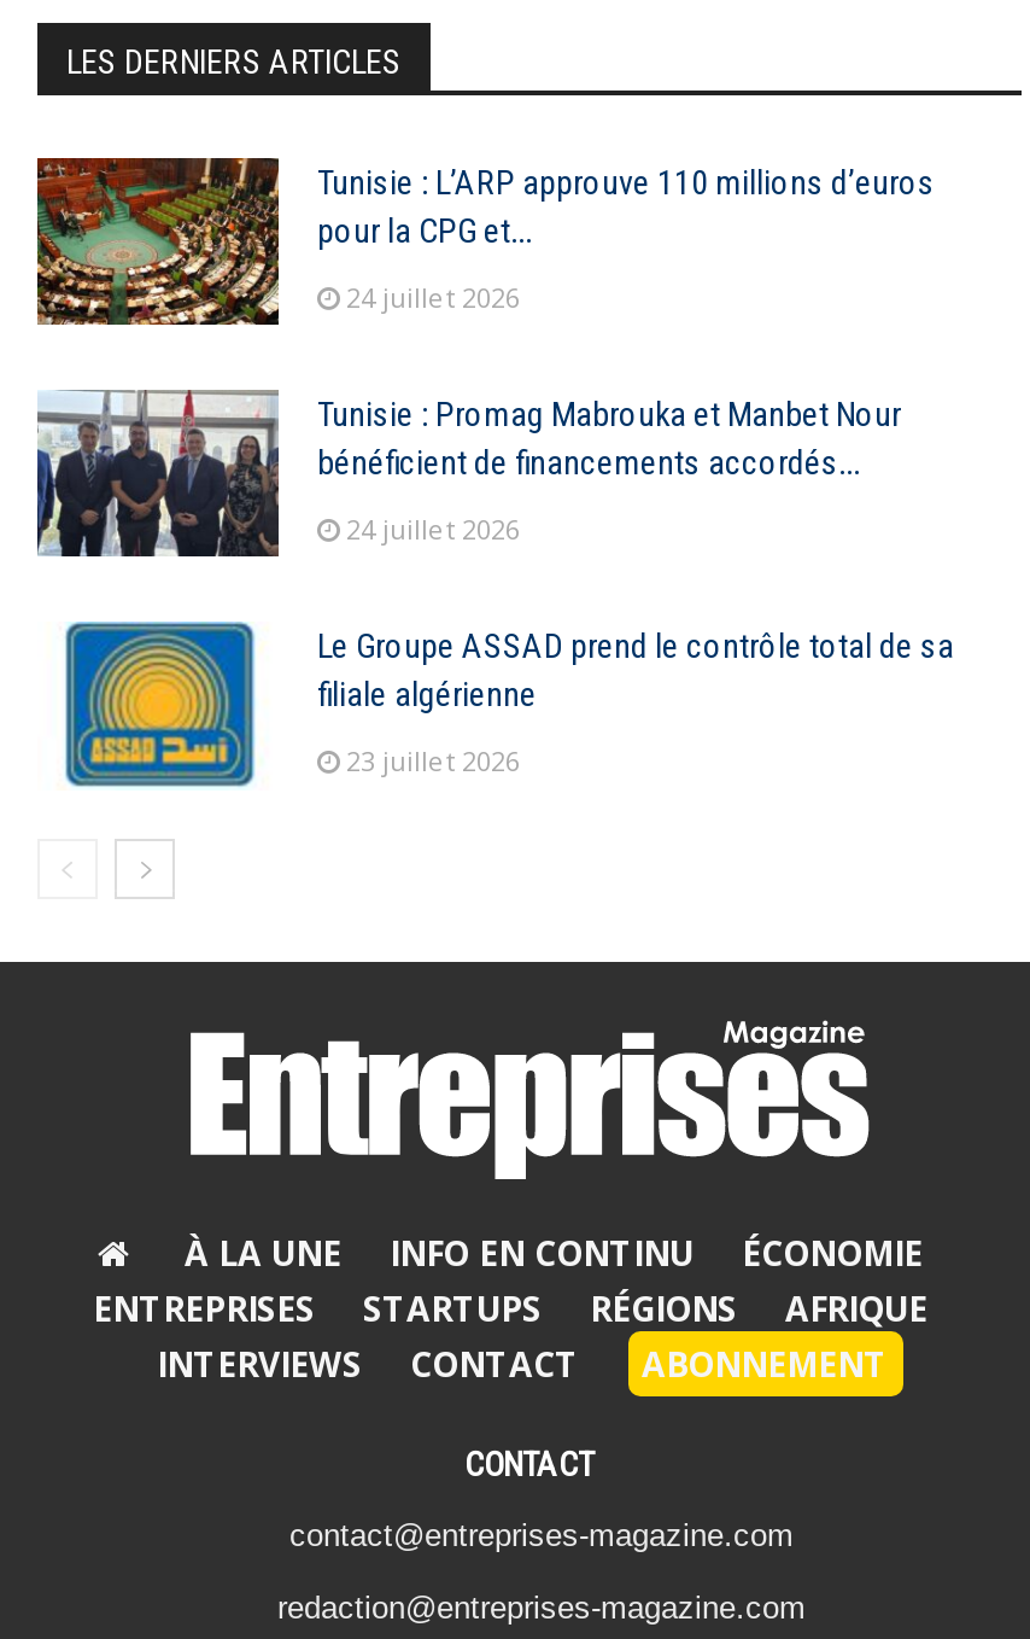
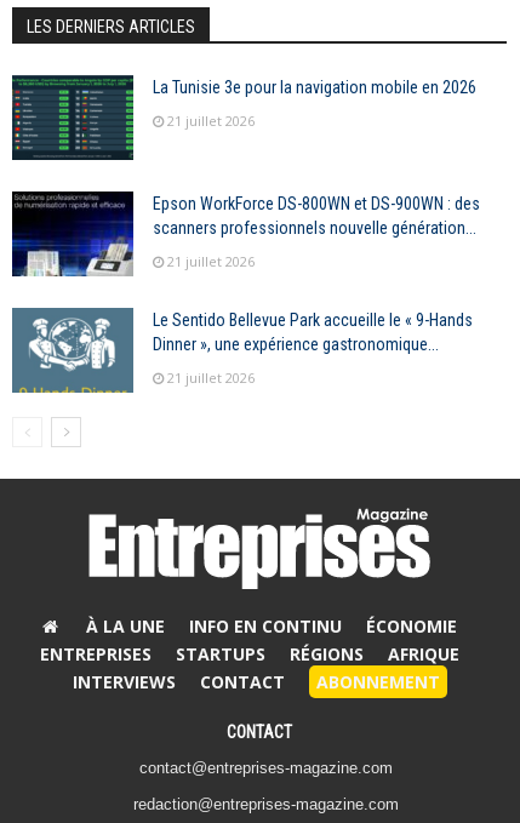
- [image]
- Tunisie : L’ARP approuve 110 millions d’euros
- pour la CPG et...
+ [image]
+ La Tunisie 3e pour la navigation mobile en 2026

- 24 juillet 2026
+ 21 juillet 2026

- [image]
- Tunisie : Promag Mabrouka et Manbet Nour
- bénéficient de financements accordés...
+ [image]
+ Epson WorkForce DS-800WN et DS-900WN : des
+ scanners professionnels nouvelle génération...

- 24 juillet 2026
+ 21 juillet 2026

- [image]
- Le Groupe ASSAD prend le contrôle total de sa
- filiale algérienne
+ [image]
+ Le Sentido Bellevue Park accueille le « 9-Hands
+ Dinner », une expérience gastronomique...

- 23 juillet 2026
+ 21 juillet 2026
